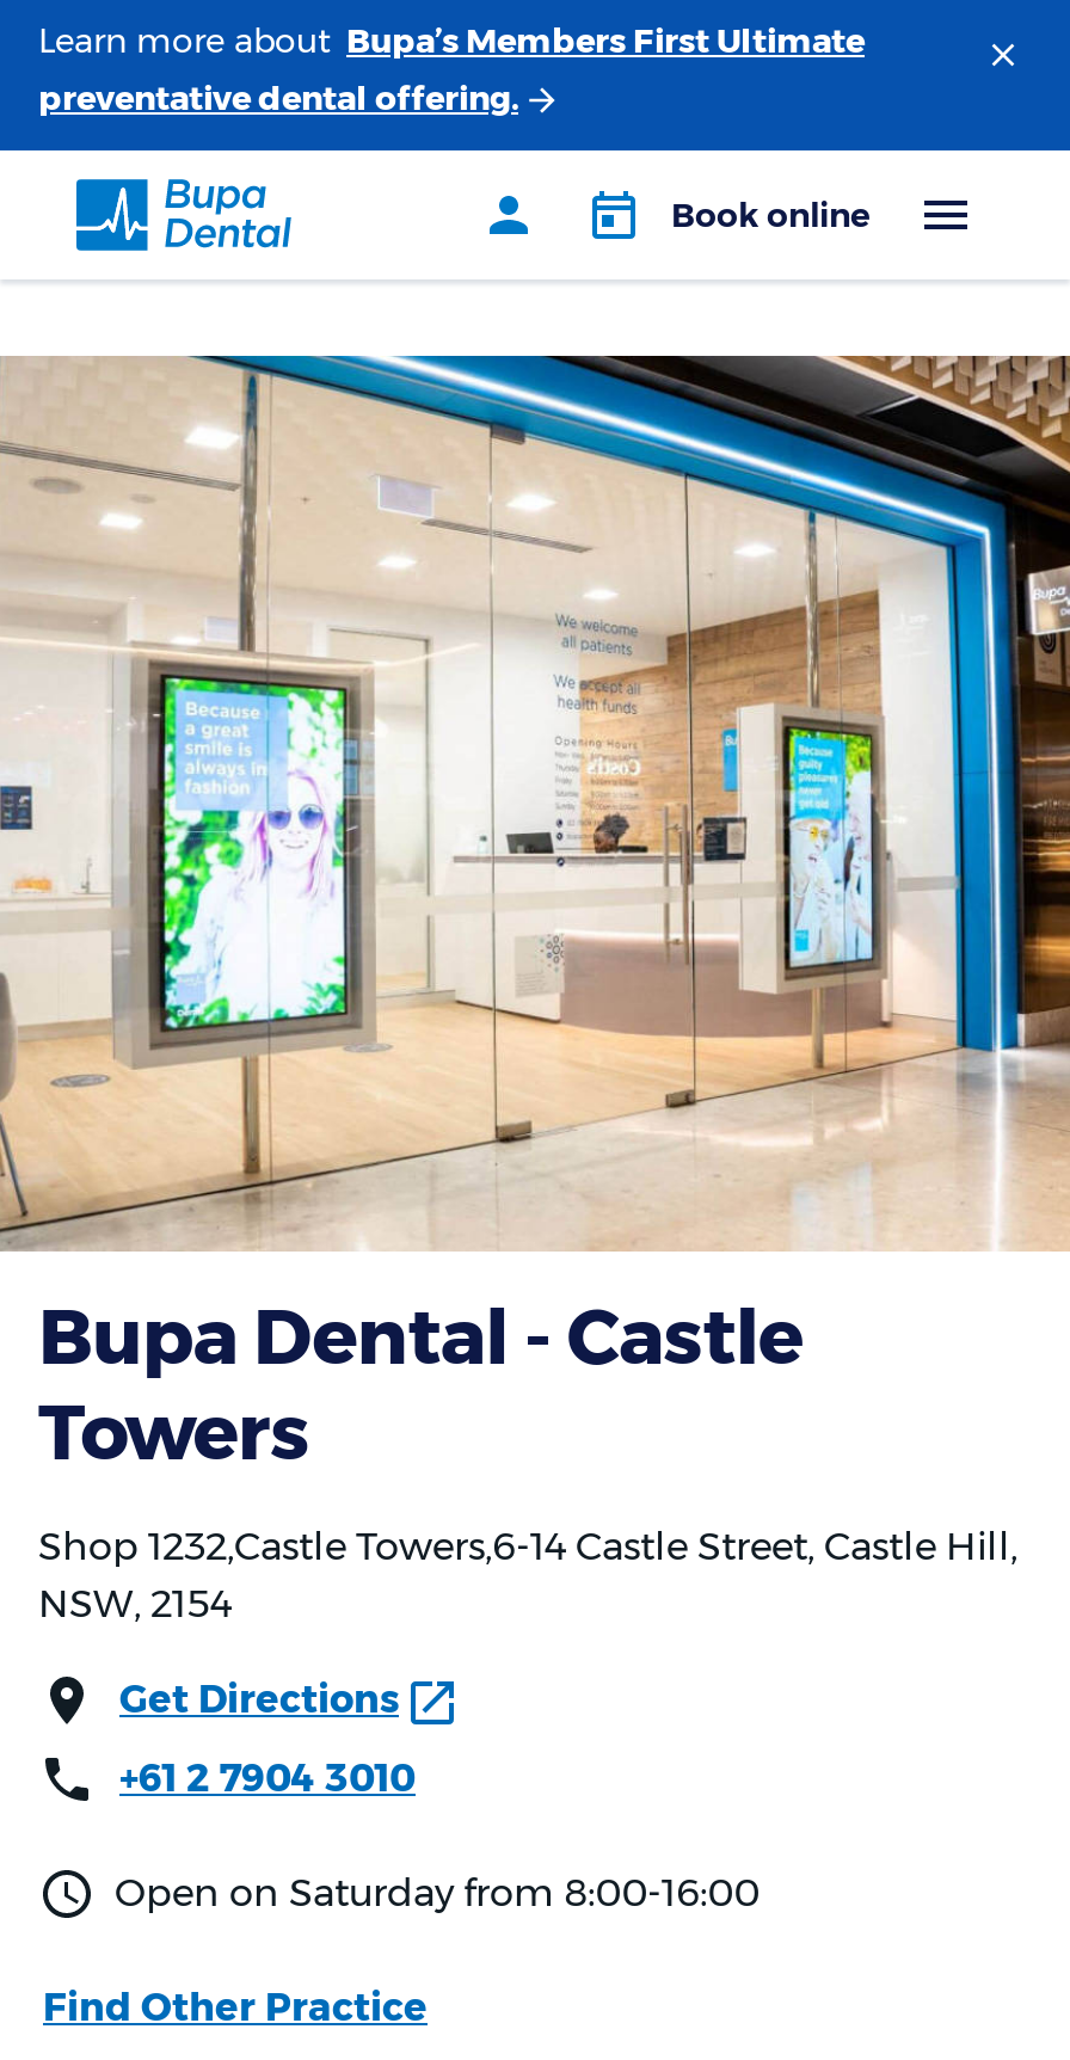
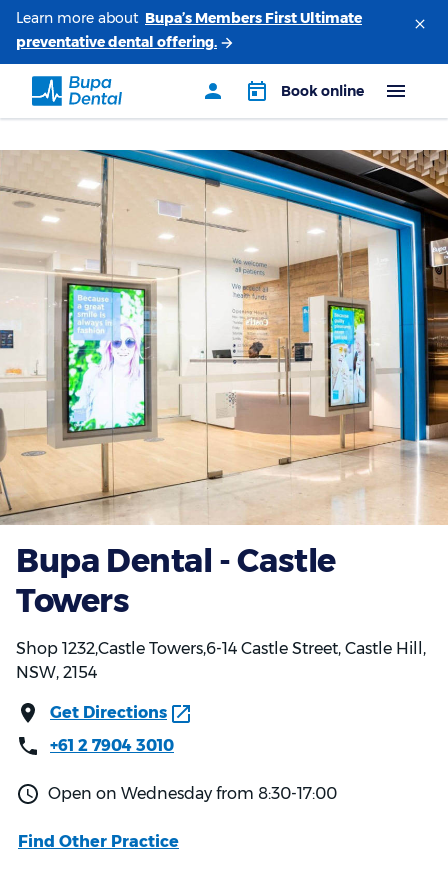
- Open on Saturday from 8:00-16:00
+ Open on Wednesday from 8:30-17:00
